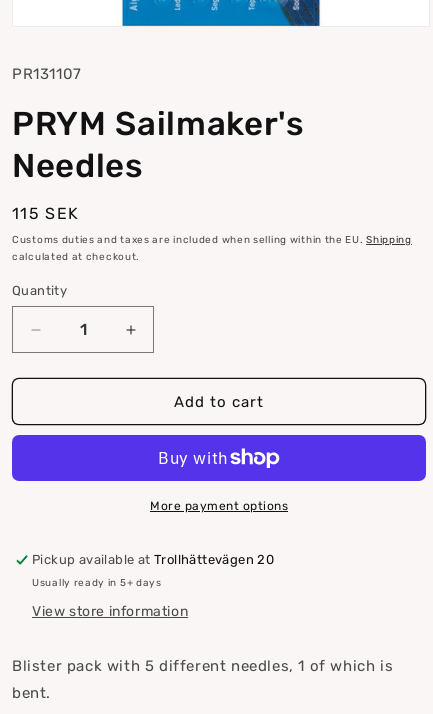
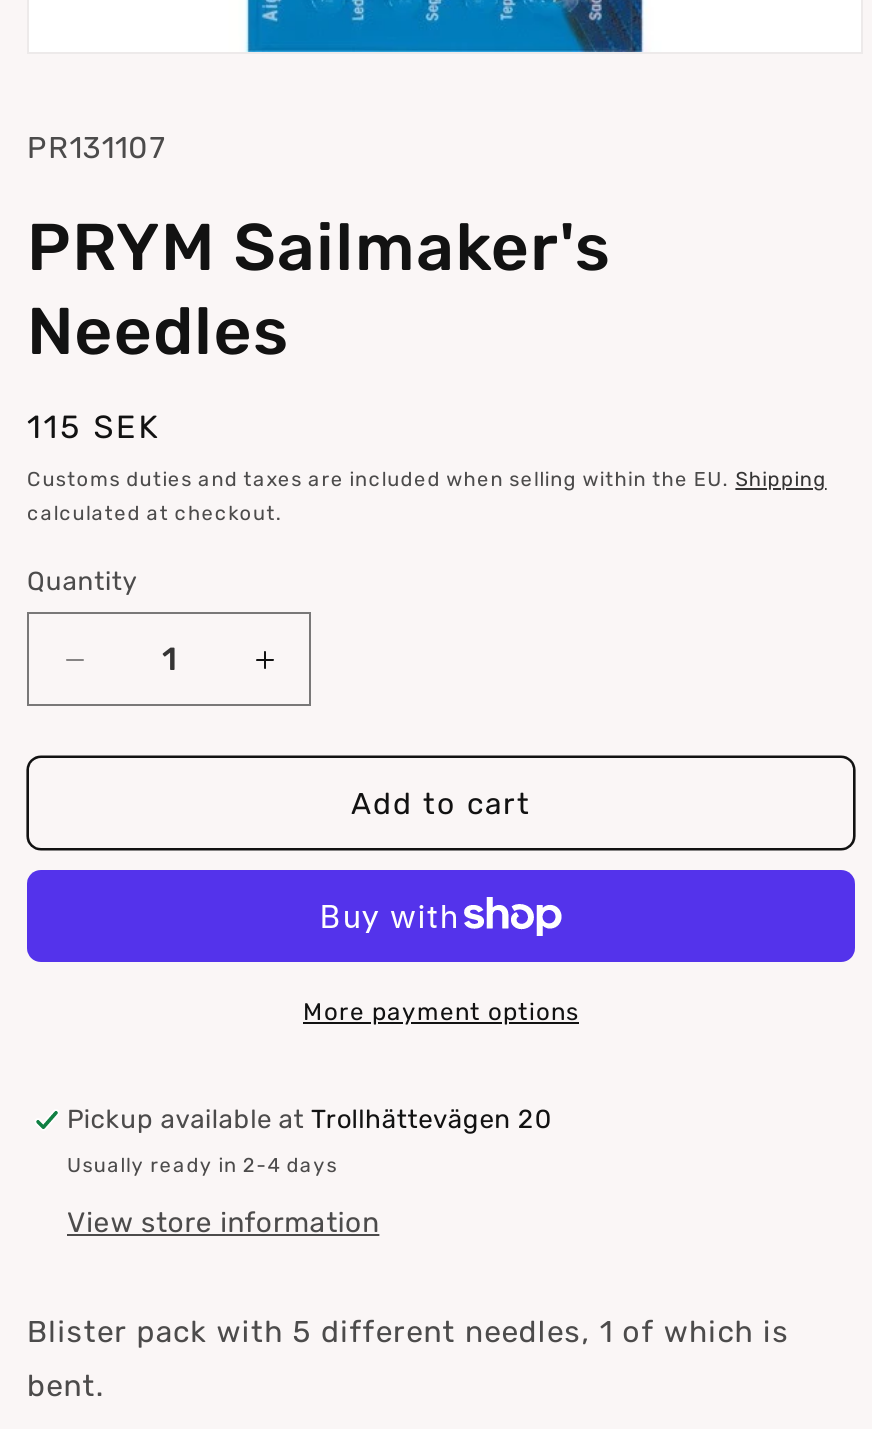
- Usually ready in 5+ days
+ Usually ready in 2-4 days
